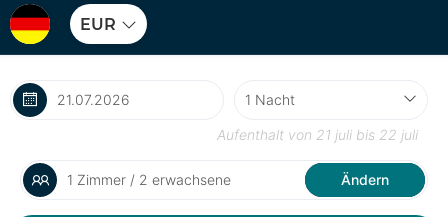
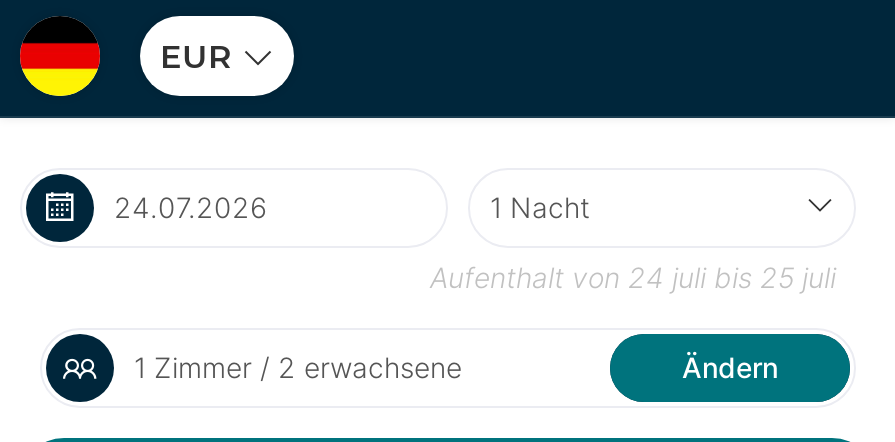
- Aufenthalt von 21 juli bis 22 juli
+ Aufenthalt von 24 juli bis 25 juli
